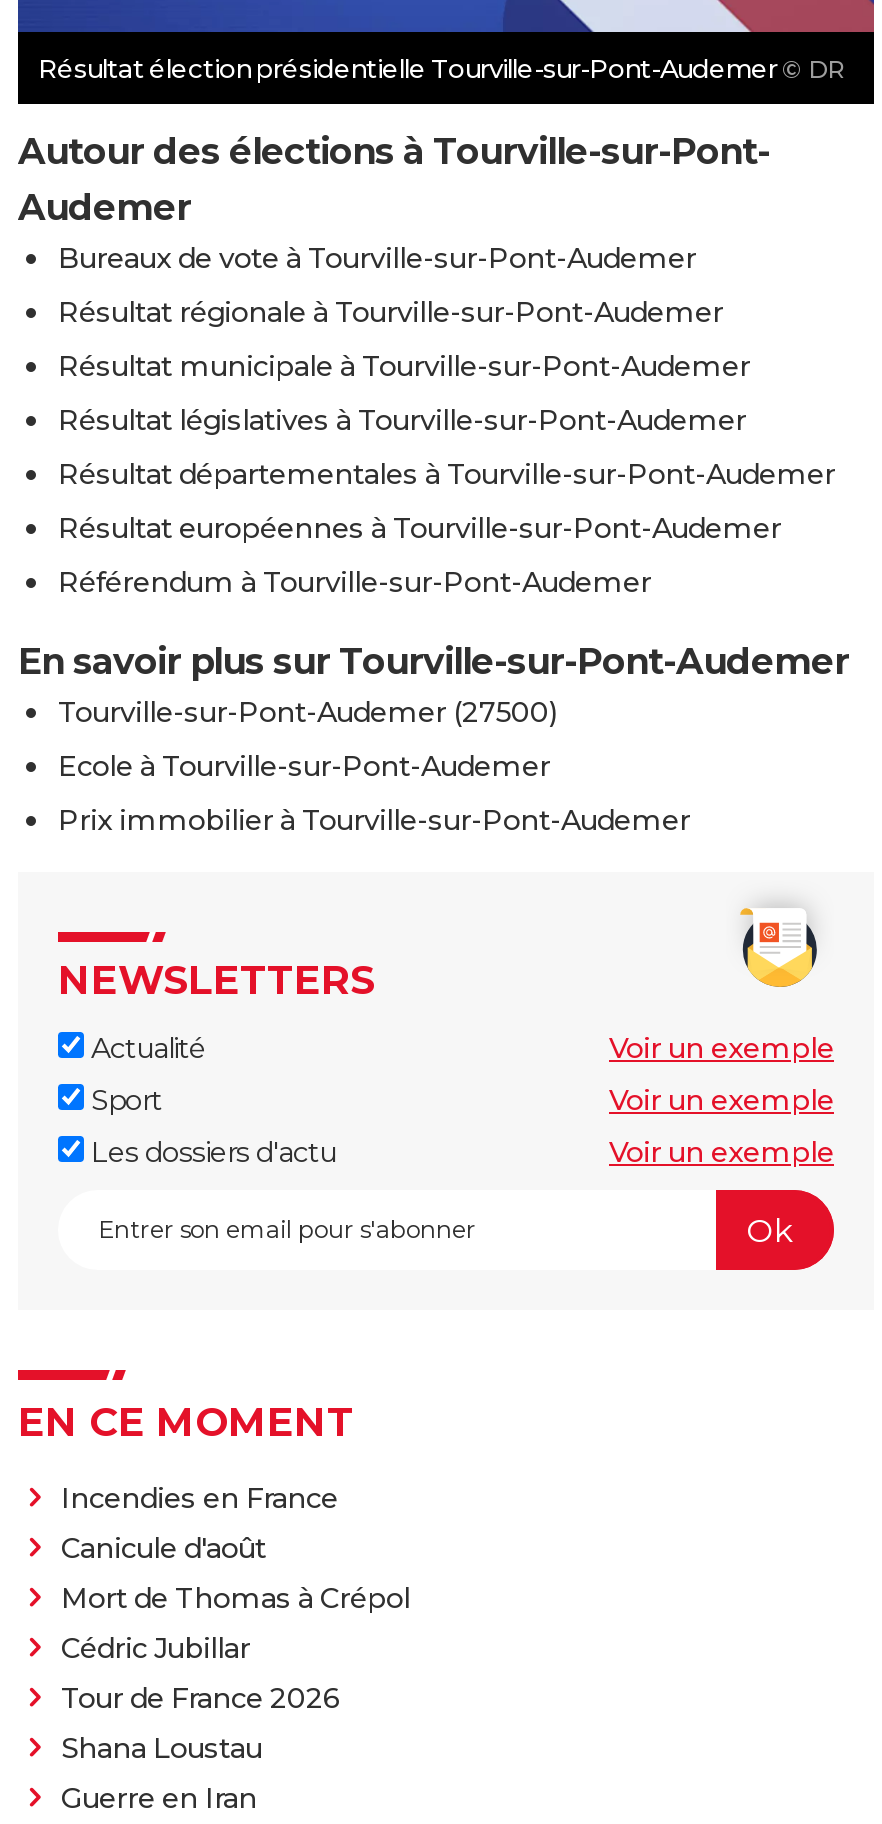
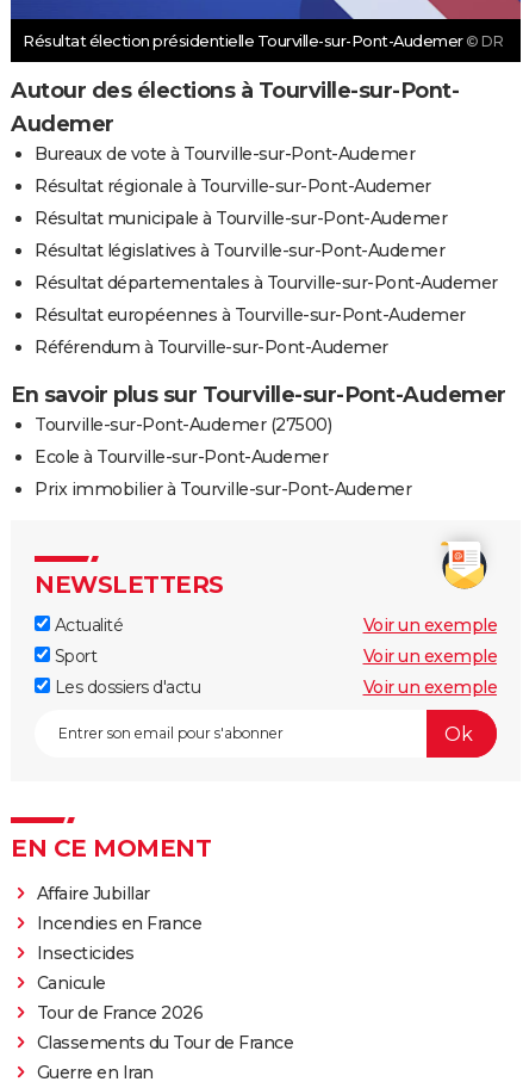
+ Affaire Jubillar

moved down: Incendies en France

- Canicule d'août
- Mort de Thomas à Crépol
- Cédric Jubillar
+ Insecticides
+ Canicule

- Shana Loustau
+ Classements du Tour de France
